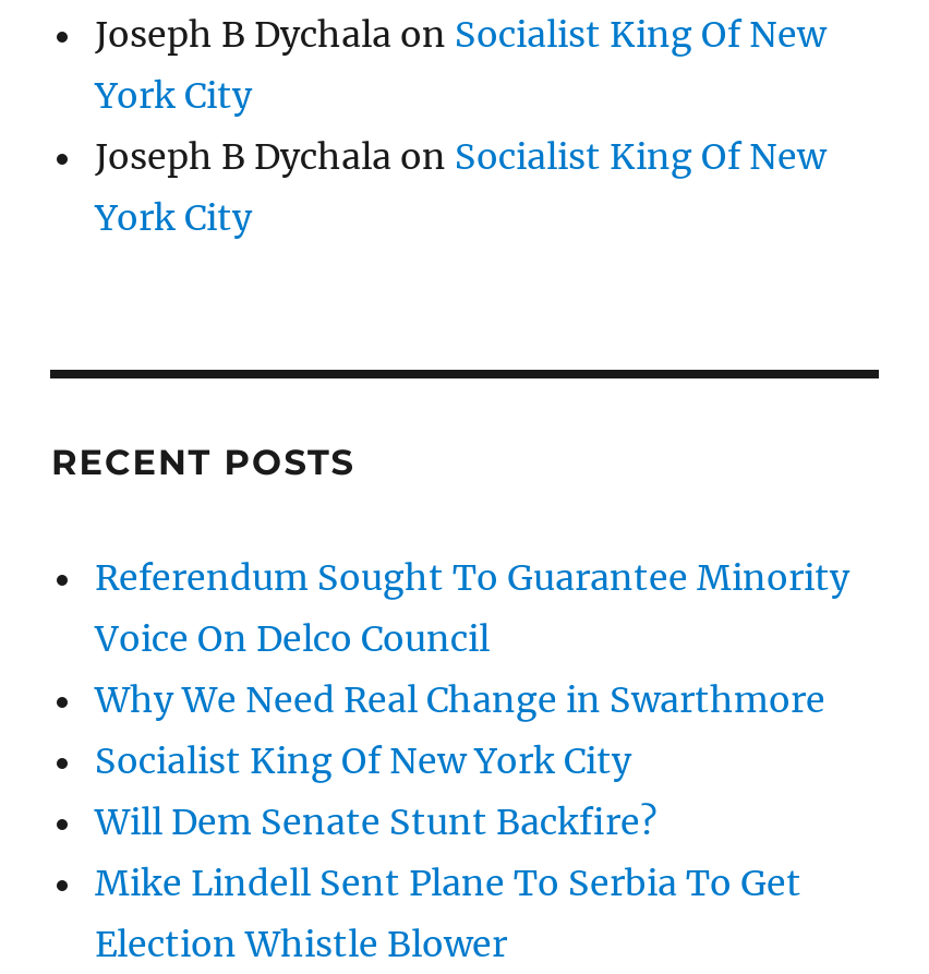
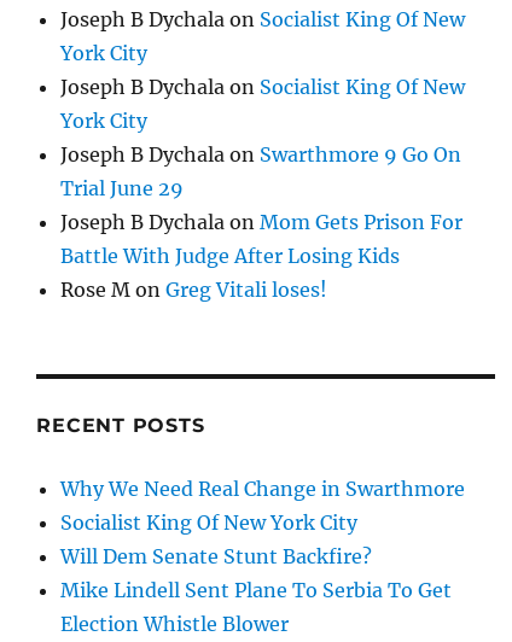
+ Joseph B Dychala on Swarthmore 9 Go On
+ Trial June 29
+ Joseph B Dychala on Mom Gets Prison For
+ Battle With Judge After Losing Kids
+ Rose M on Greg Vitali loses!

moved down: RECENT POSTS

- Referendum Sought To Guarantee Minority
- Voice On Delco Council
